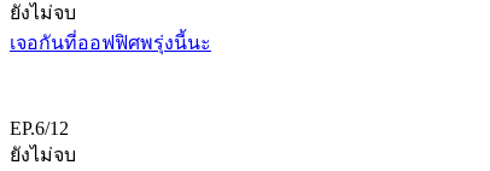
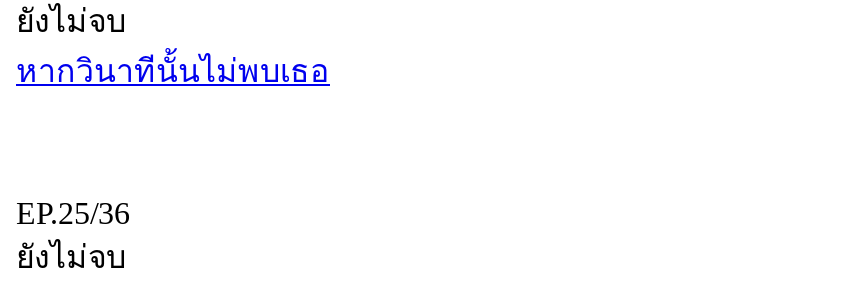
- เจอกันที่ออฟฟิศพรุ่งนี้นะ
+ หากวินาทีนั้นไม่พบเธอ

- EP.6/12
+ EP.25/36
